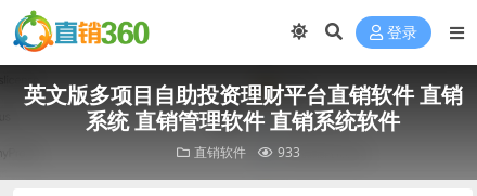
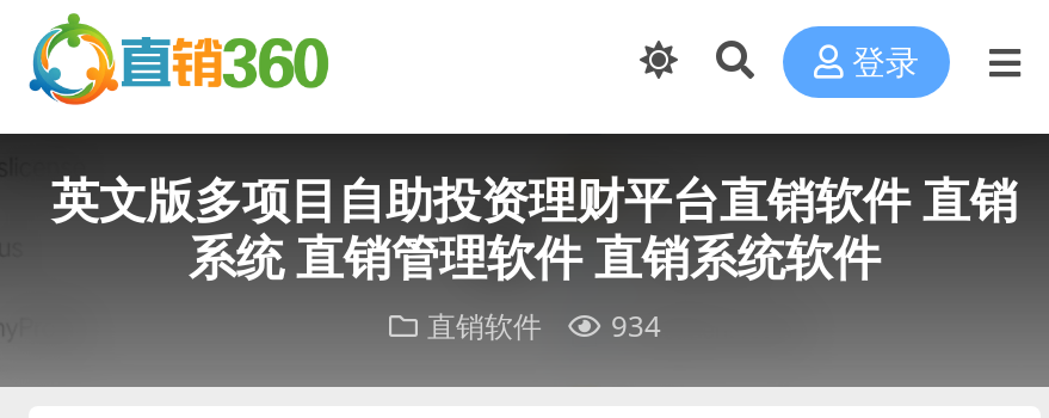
- 直销软件 933
+ 直销软件 934
